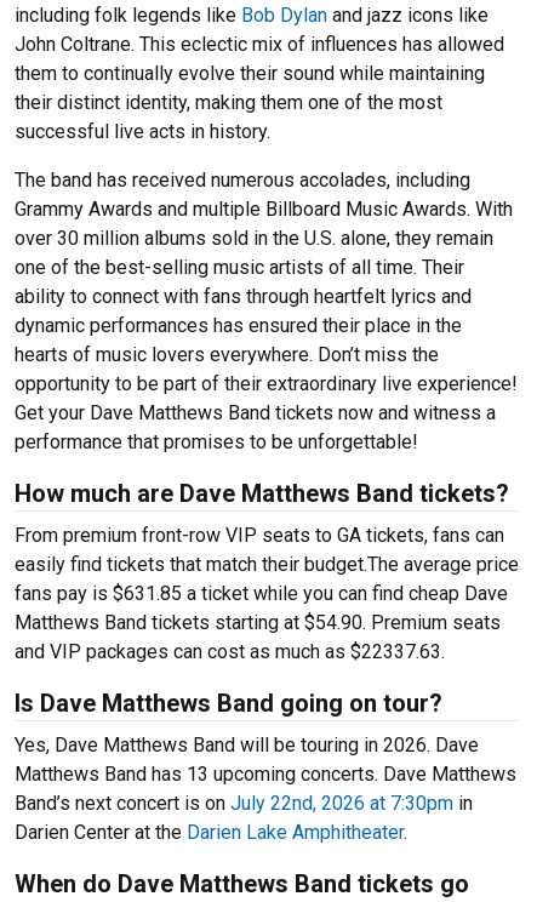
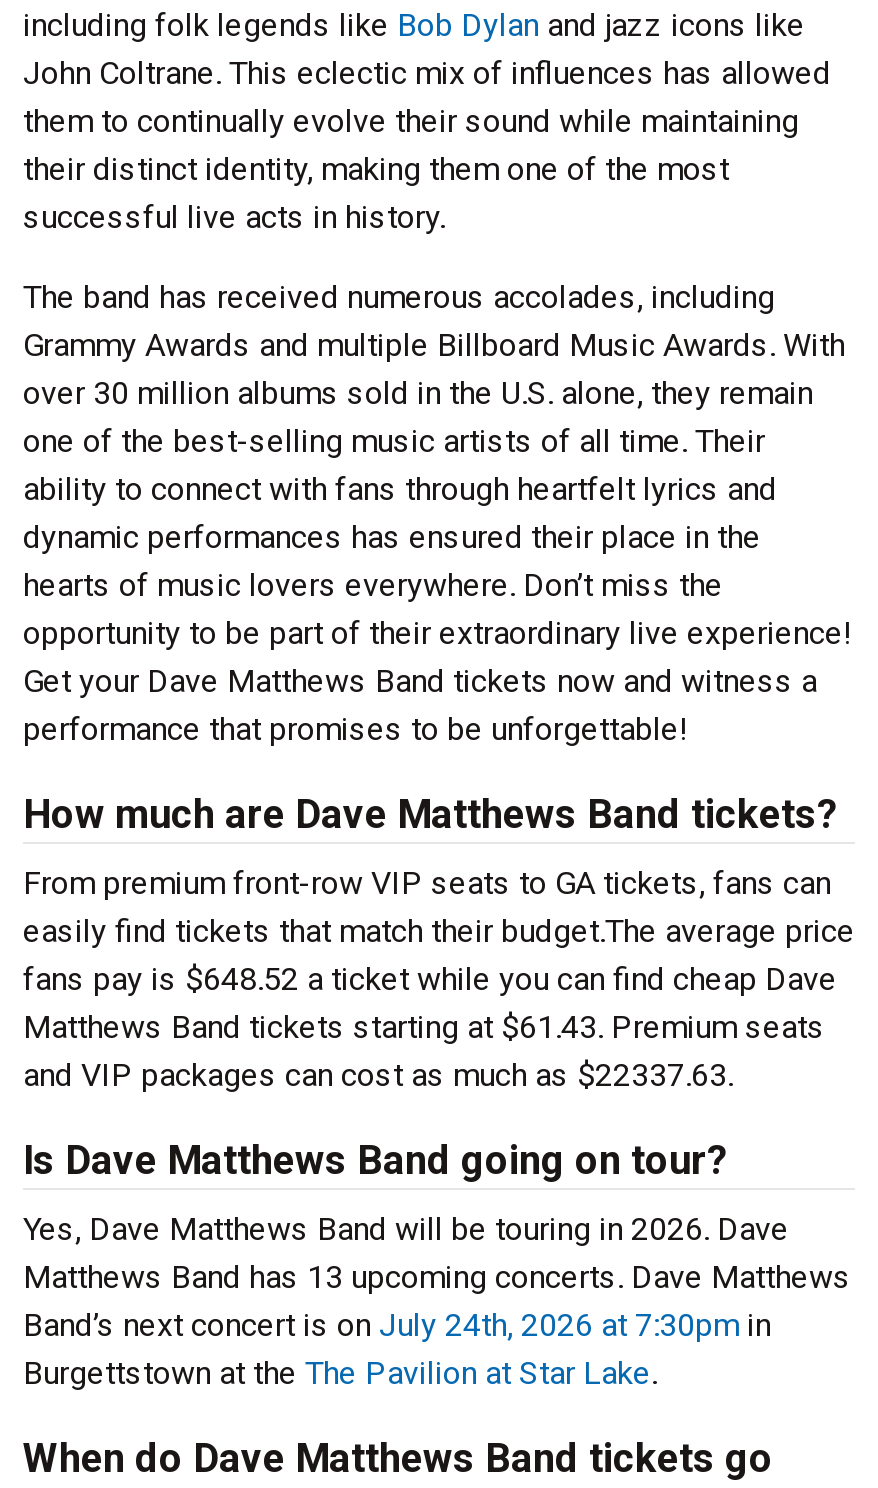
- fans pay is $631.85 a ticket while you can find cheap Dave
+ fans pay is $648.52 a ticket while you can find cheap Dave

- Matthews Band tickets starting at $54.90. Premium seats
+ Matthews Band tickets starting at $61.43. Premium seats

- Band’s next concert is on July 22nd, 2026 at 7:30pm in
- Darien Center at the Darien Lake Amphitheater.
+ Band’s next concert is on July 24th, 2026 at 7:30pm in
+ Burgettstown at the The Pavilion at Star Lake.
